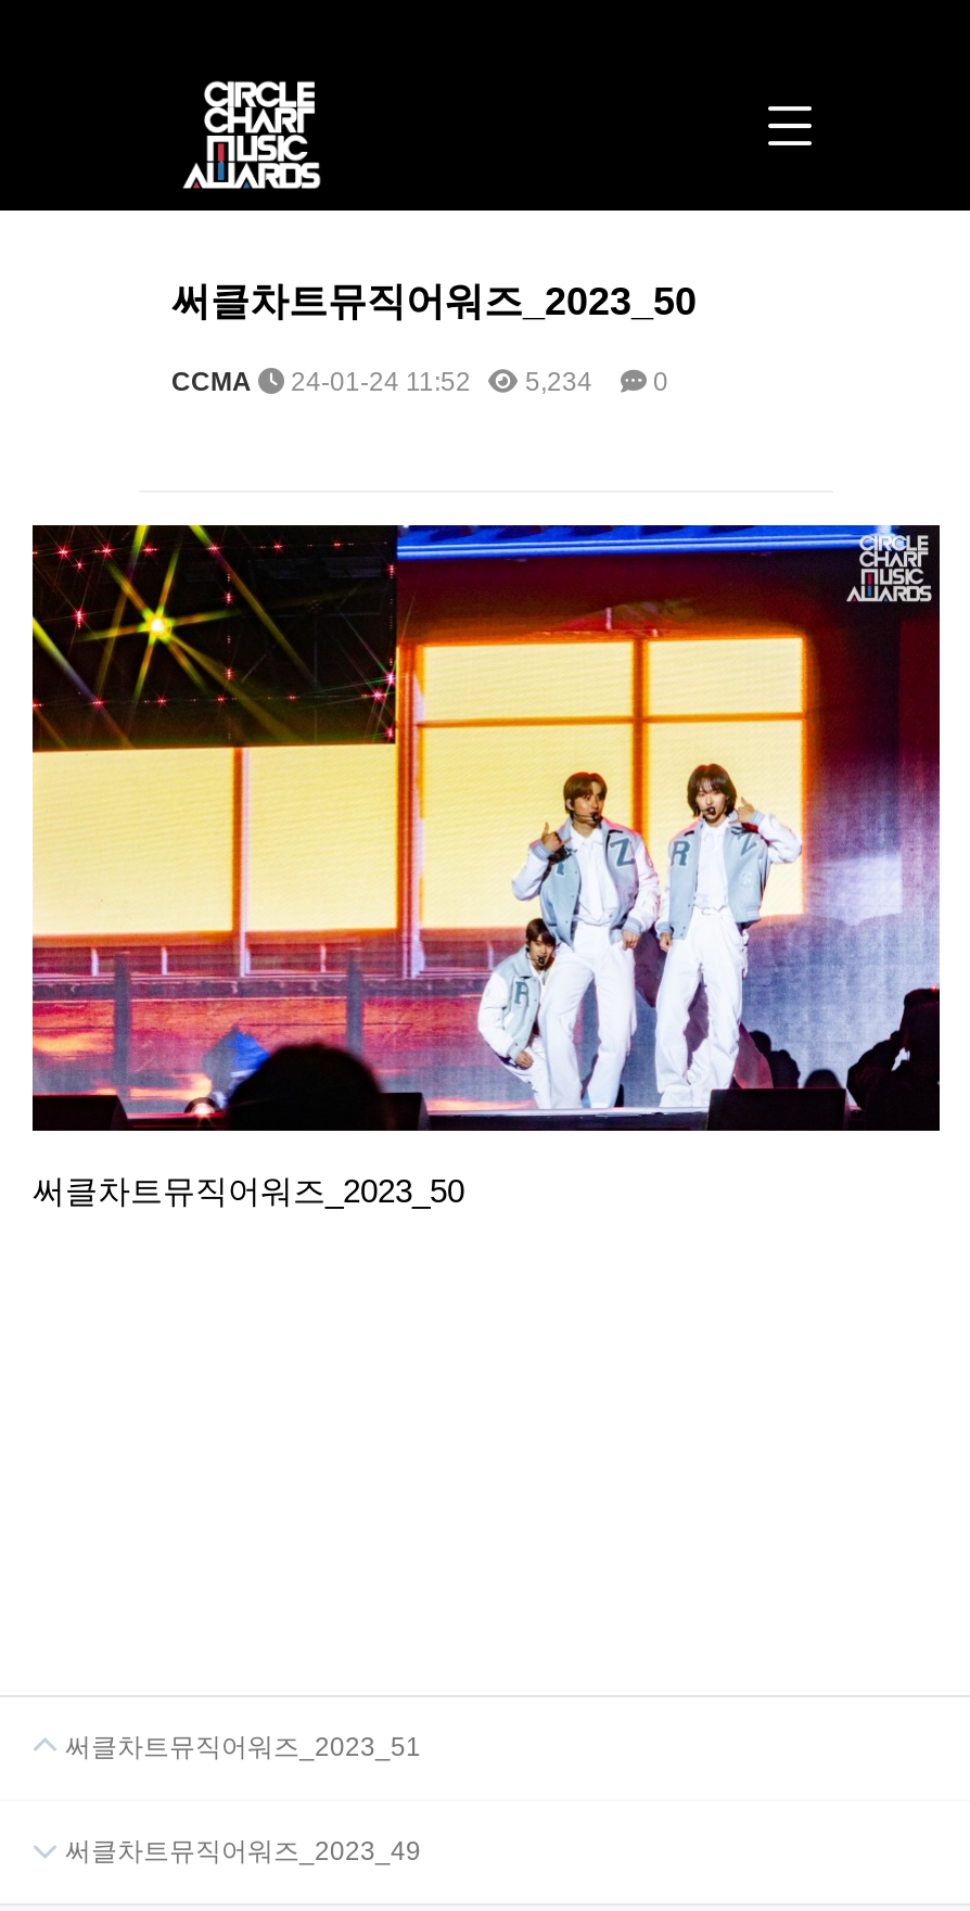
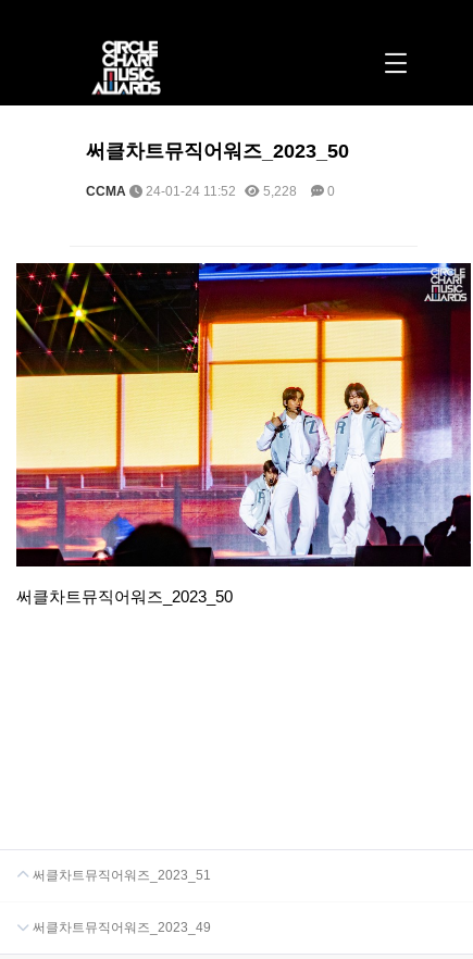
- CCMA 24-01-24 11:52 5,234 0
+ CCMA 24-01-24 11:52 5,228 0
